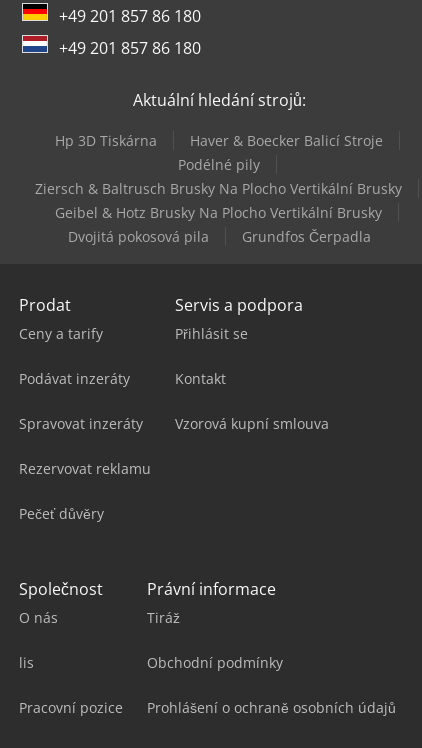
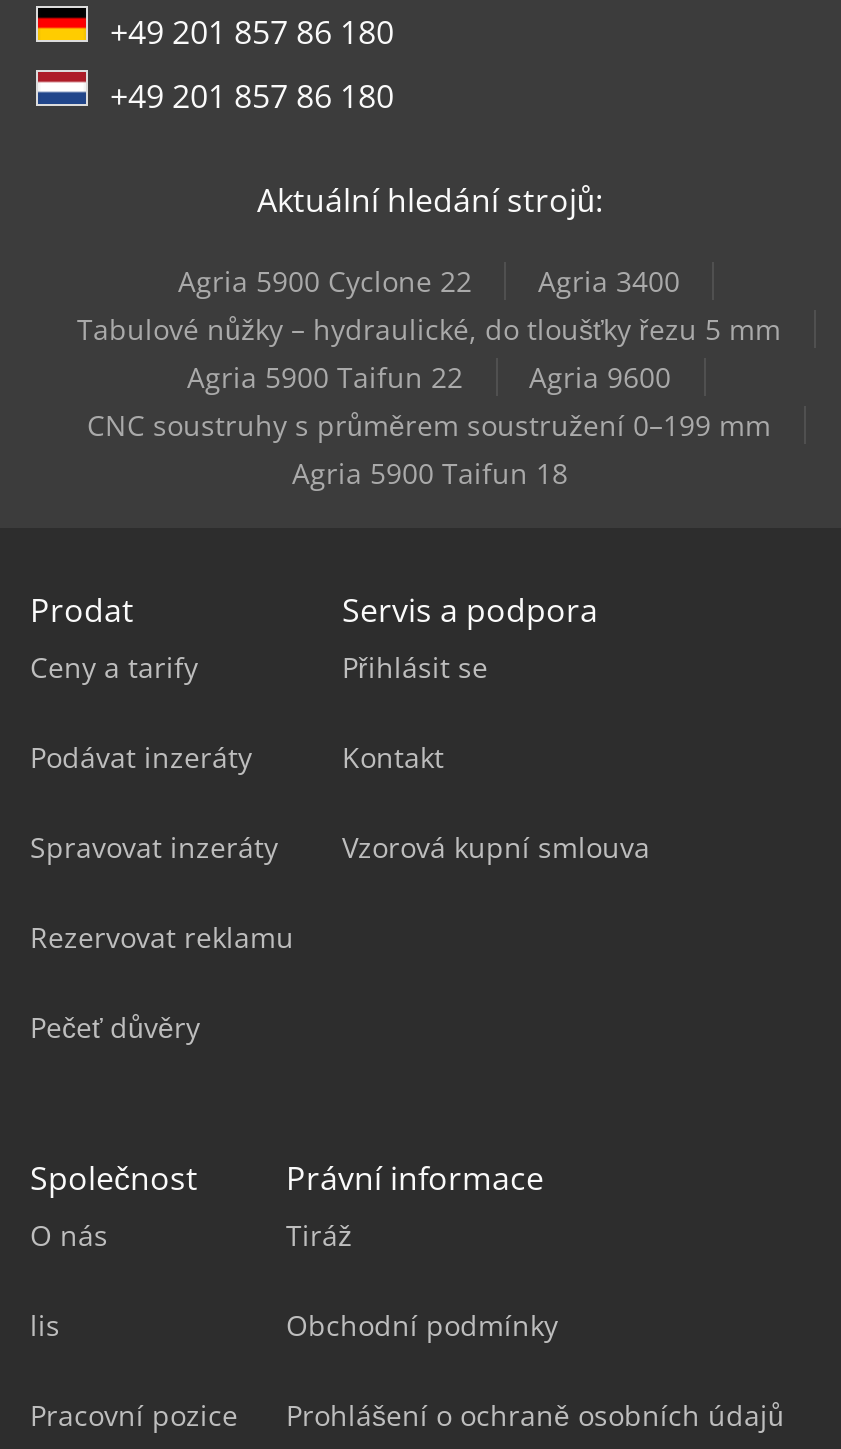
- Hp 3D Tiskárna
- Haver & Boecker Balicí Stroje
- Podélné pily
- Ziersch & Baltrusch Brusky Na Plocho Vertikální Brusky
- Geibel & Hotz Brusky Na Plocho Vertikální Brusky
- Dvojitá pokosová pila
- Grundfos Čerpadla
+ Agria 5900 Cyclone 22
+ Agria 3400
+ Tabulové nůžky – hydraulické, do tloušťky řezu 5 mm
+ Agria 5900 Taifun 22
+ Agria 9600
+ CNC soustruhy s průměrem soustružení 0–199 mm
+ Agria 5900 Taifun 18
